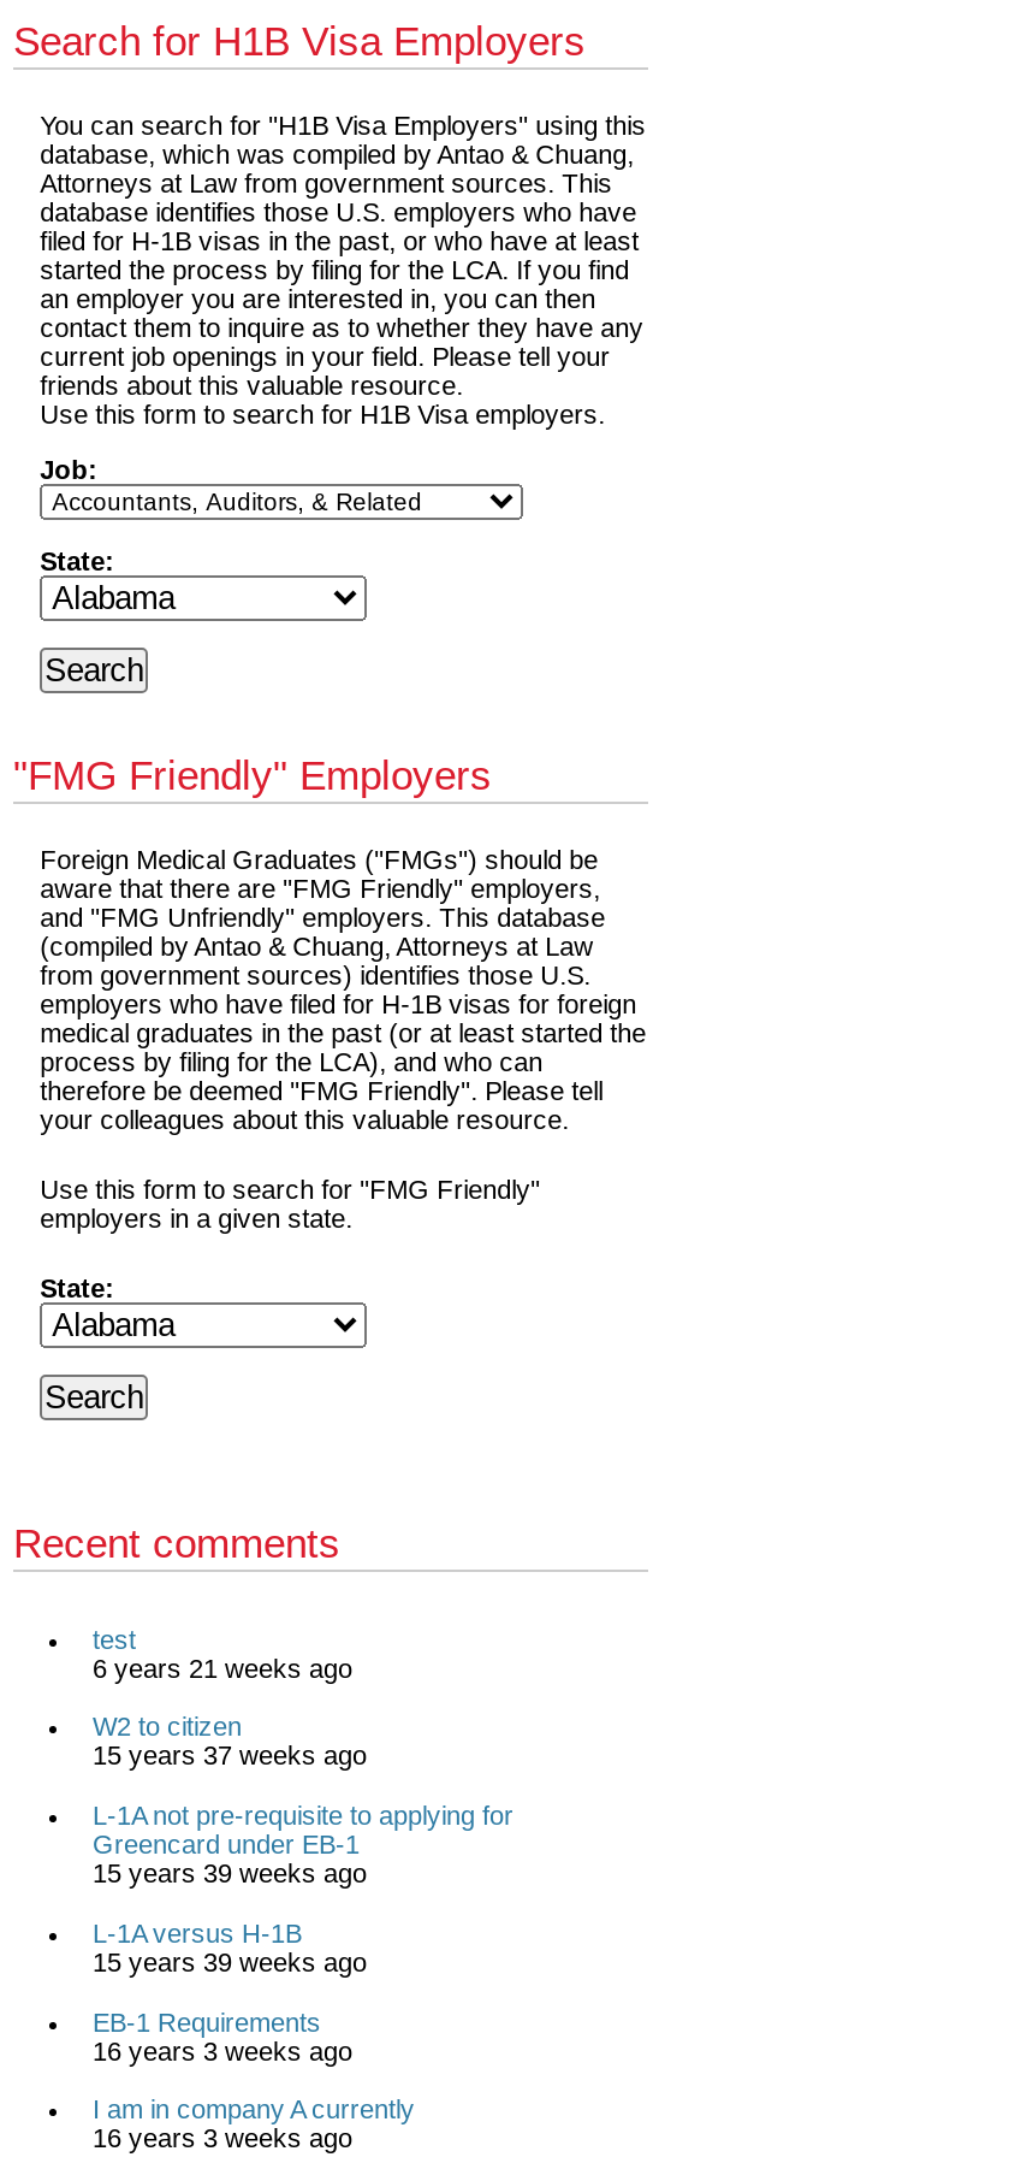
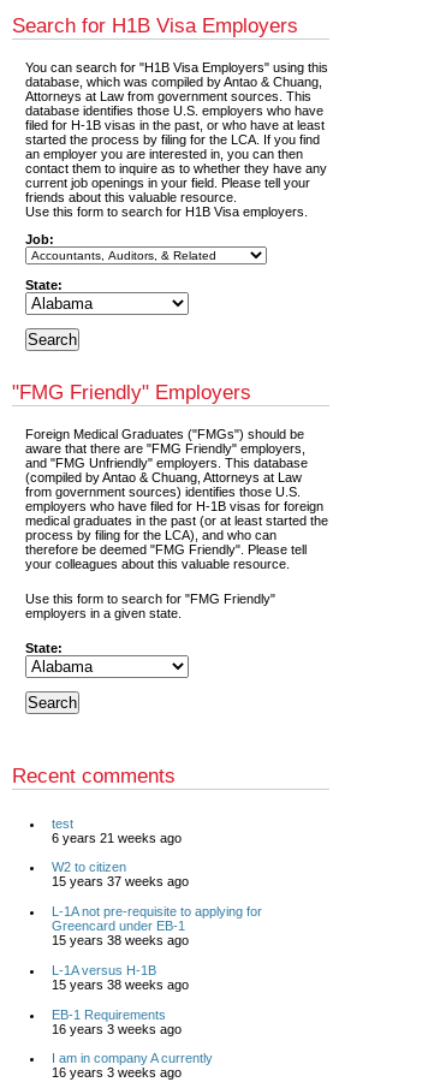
- 15 years 39 weeks ago
+ 15 years 38 weeks ago

- 15 years 39 weeks ago
+ 15 years 38 weeks ago
